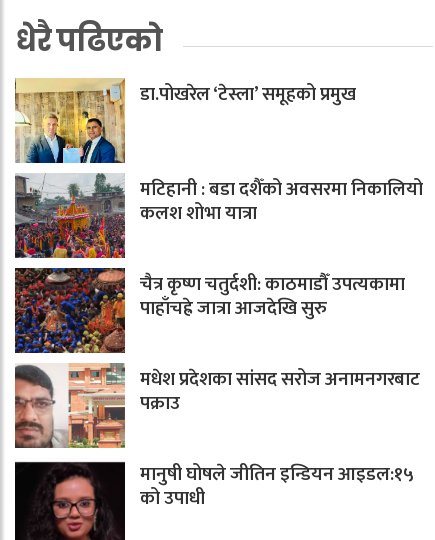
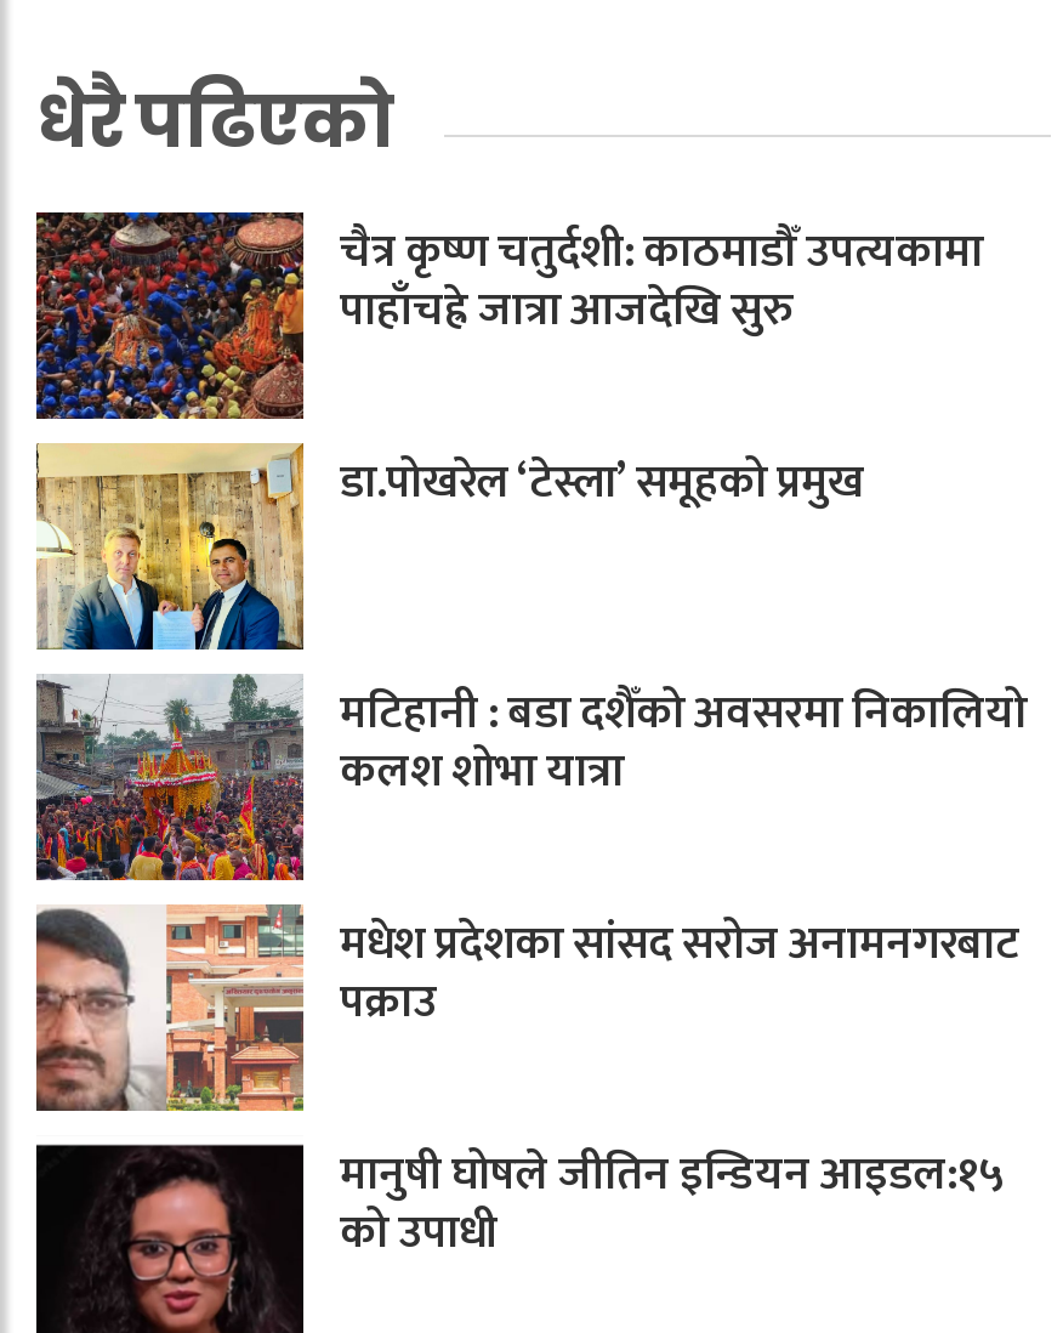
moved down: डा.पोखरेल ‘टेस्ला’ समूहको प्रमुख | मटिहानी : बडा दशैँको अवसरमा निकालियो | कलश शोभा यात्रा

moved up: [image] | चैत्र कृष्ण चतुर्दशी: काठमाडौँ उपत्यकामा | पाहाँचह्रे जात्रा आजदेखि सुरु
